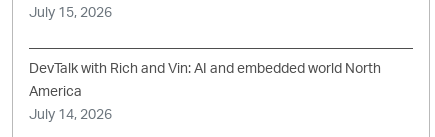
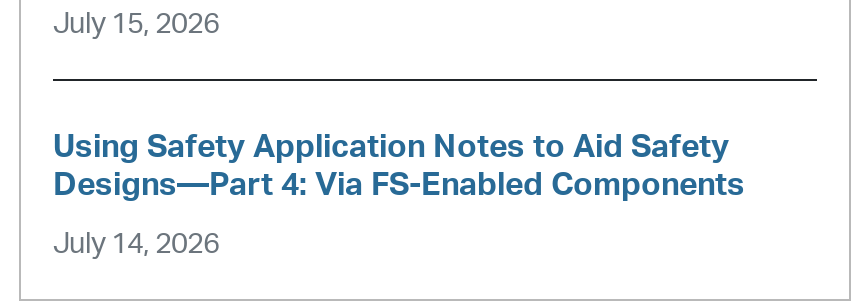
- DevTalk with Rich and Vin: AI and embedded world North
- America
+ Using Safety Application Notes to Aid Safety
+ Designs—Part 4: Via FS-Enabled Components
